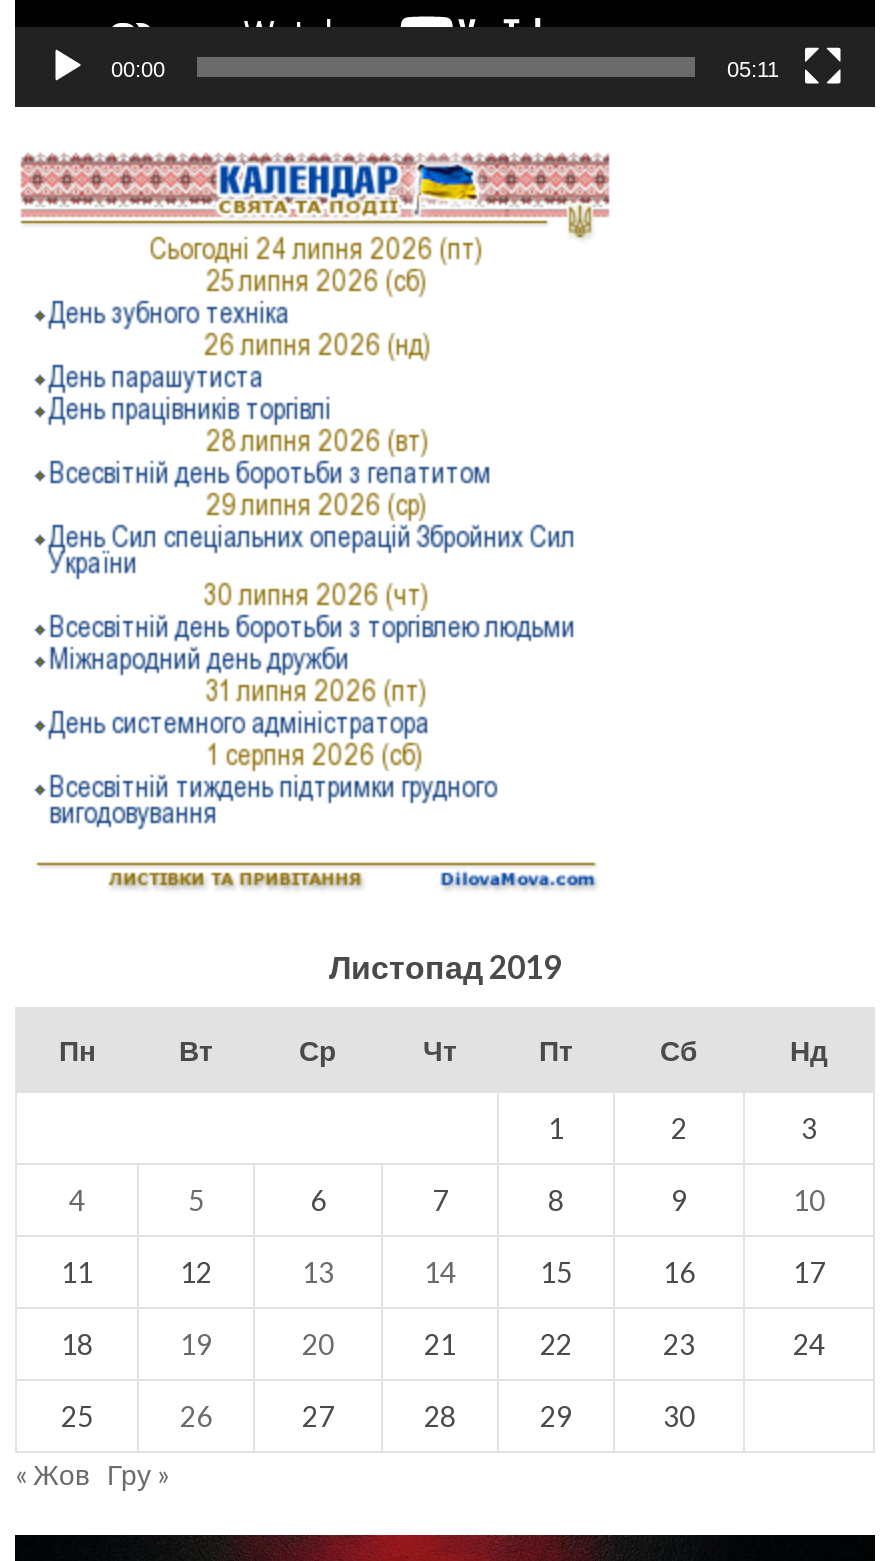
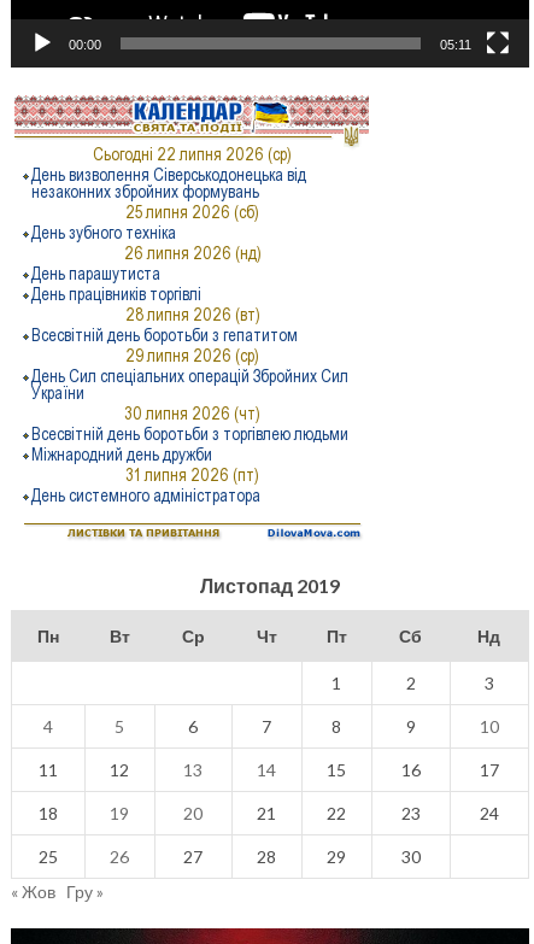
- [image]
+ [image]
